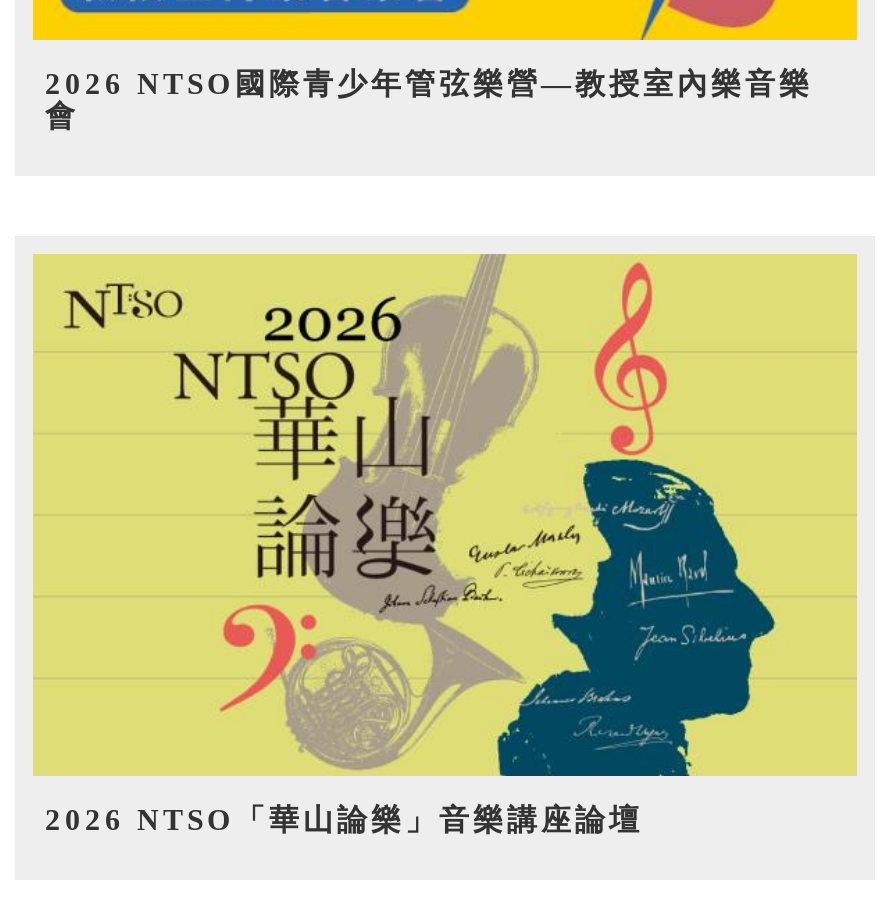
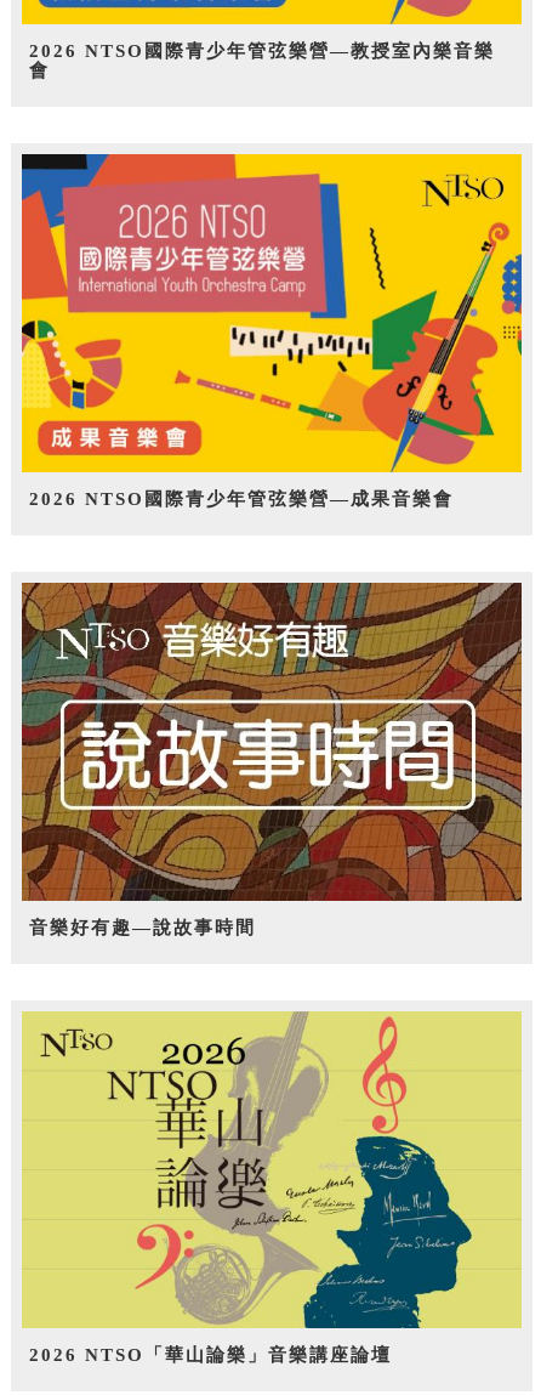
+ [image]
+ 2026 NTSO國際青少年管弦樂營—成果音樂會

+ [image]
+ 音樂好有趣—說故事時間
